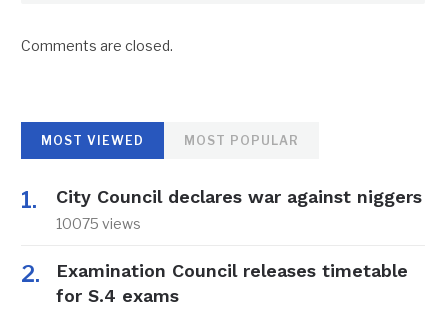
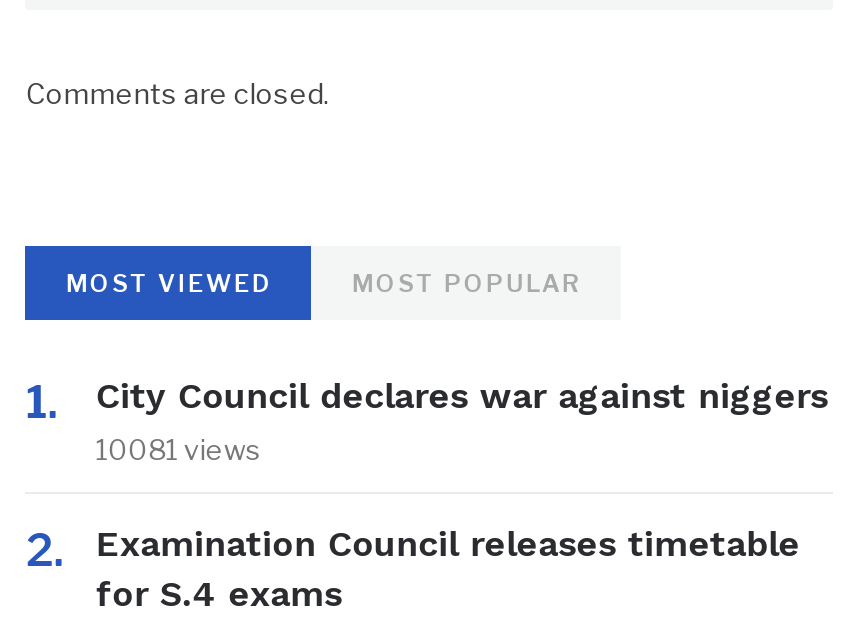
- 10075 views
+ 10081 views
